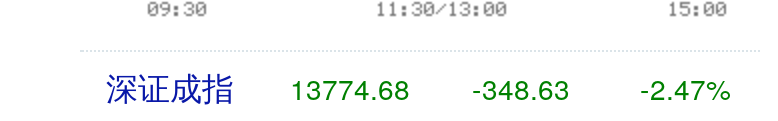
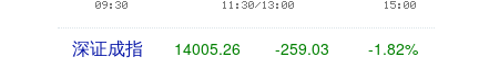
- 13774.68
+ 14005.26

- -348.63
+ -259.03

- -2.47%
+ -1.82%
